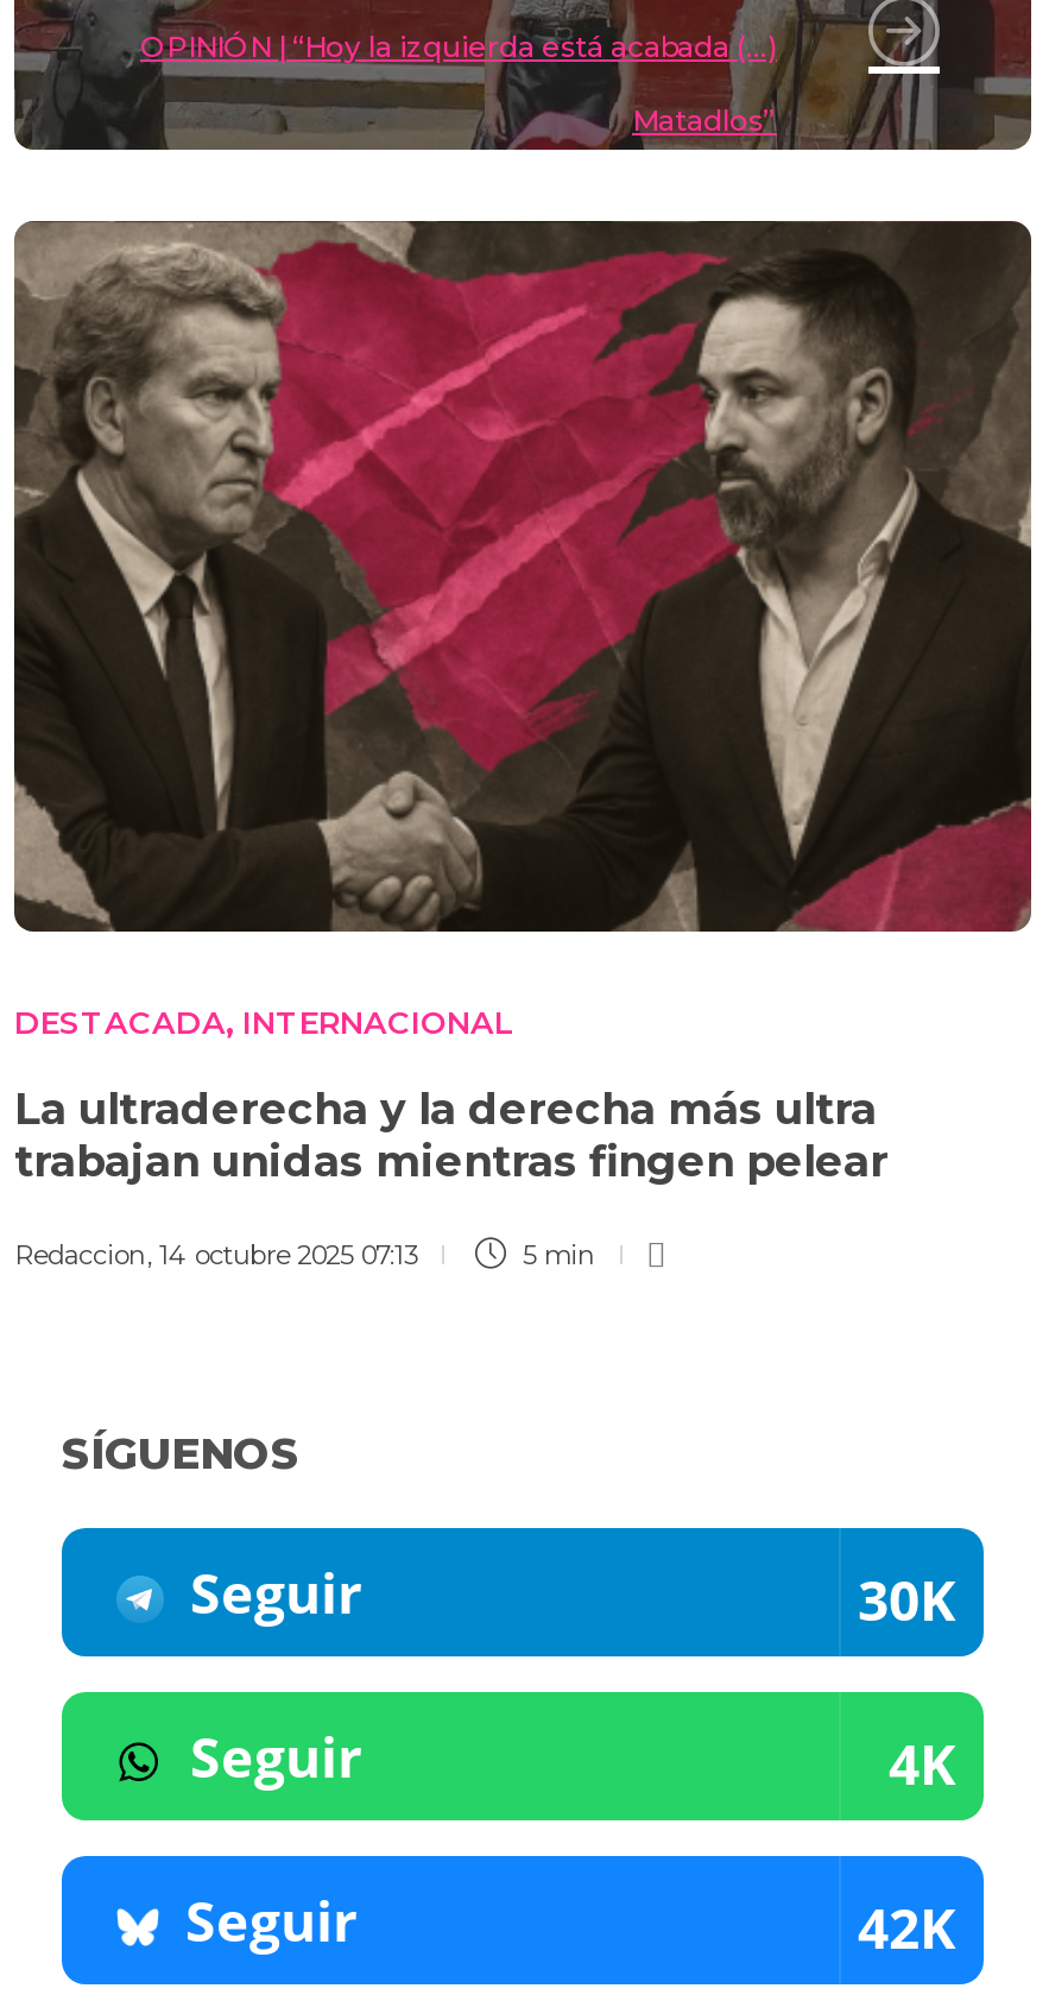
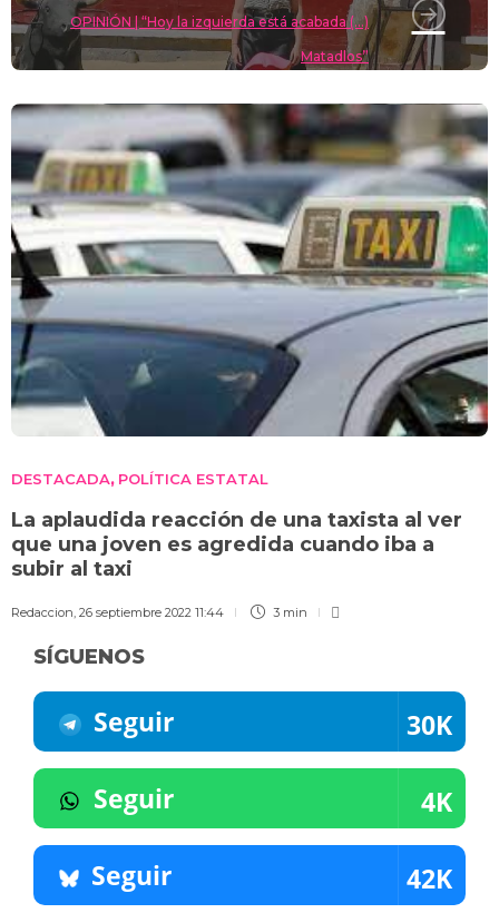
- [image]
- DESTACADA, INTERNACIONAL
+ [image]
+ DESTACADA, POLÍTICA ESTATAL

- La ultraderecha y la derecha más ultra
- trabajan unidas mientras fingen pelear
+ La aplaudida reacción de una taxista al ver
+ que una joven es agredida cuando iba a
+ subir al taxi

- Redaccion, 14 octubre 2025 07:13
- 5 min
+ Redaccion, 26 septiembre 2022 11:44
+ 3 min
